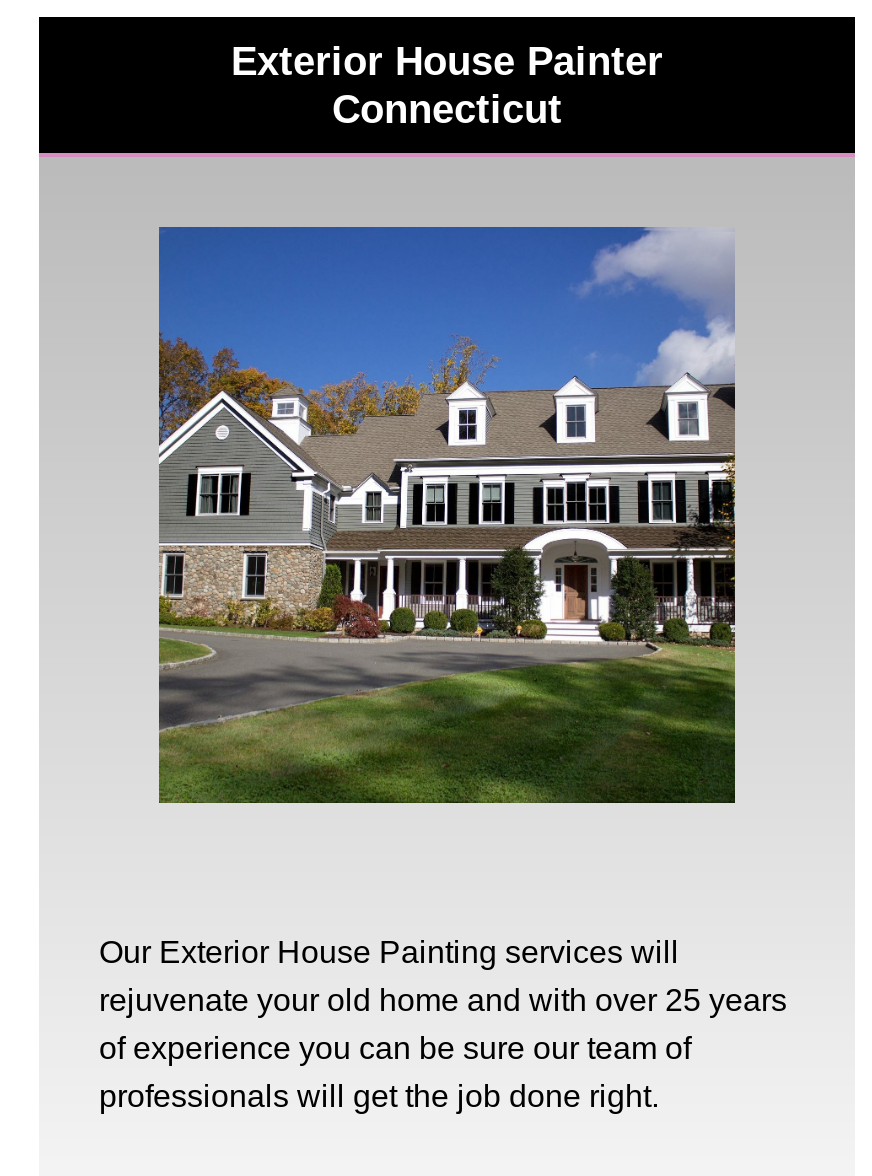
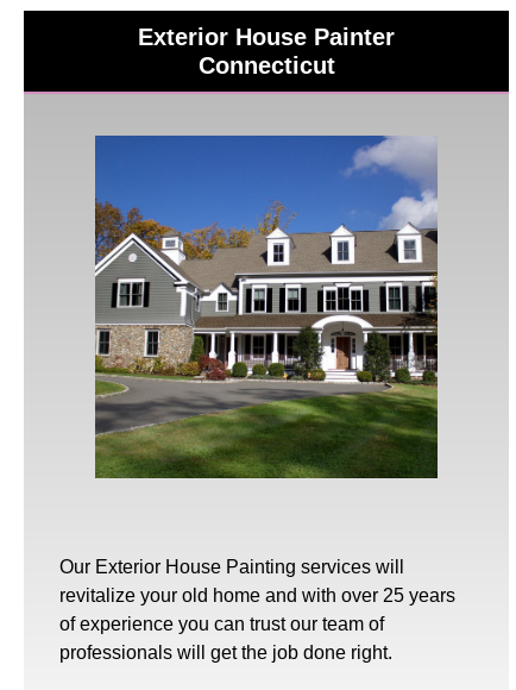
- rejuvenate your old home and with over 25 years
- of experience you can be sure our team of
+ revitalize your old home and with over 25 years
+ of experience you can trust our team of
